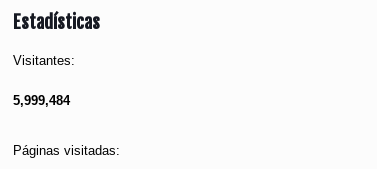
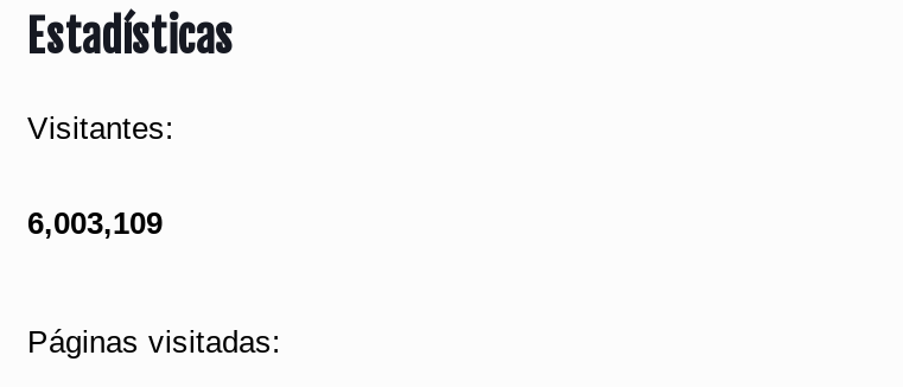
- 5,999,484
+ 6,003,109
